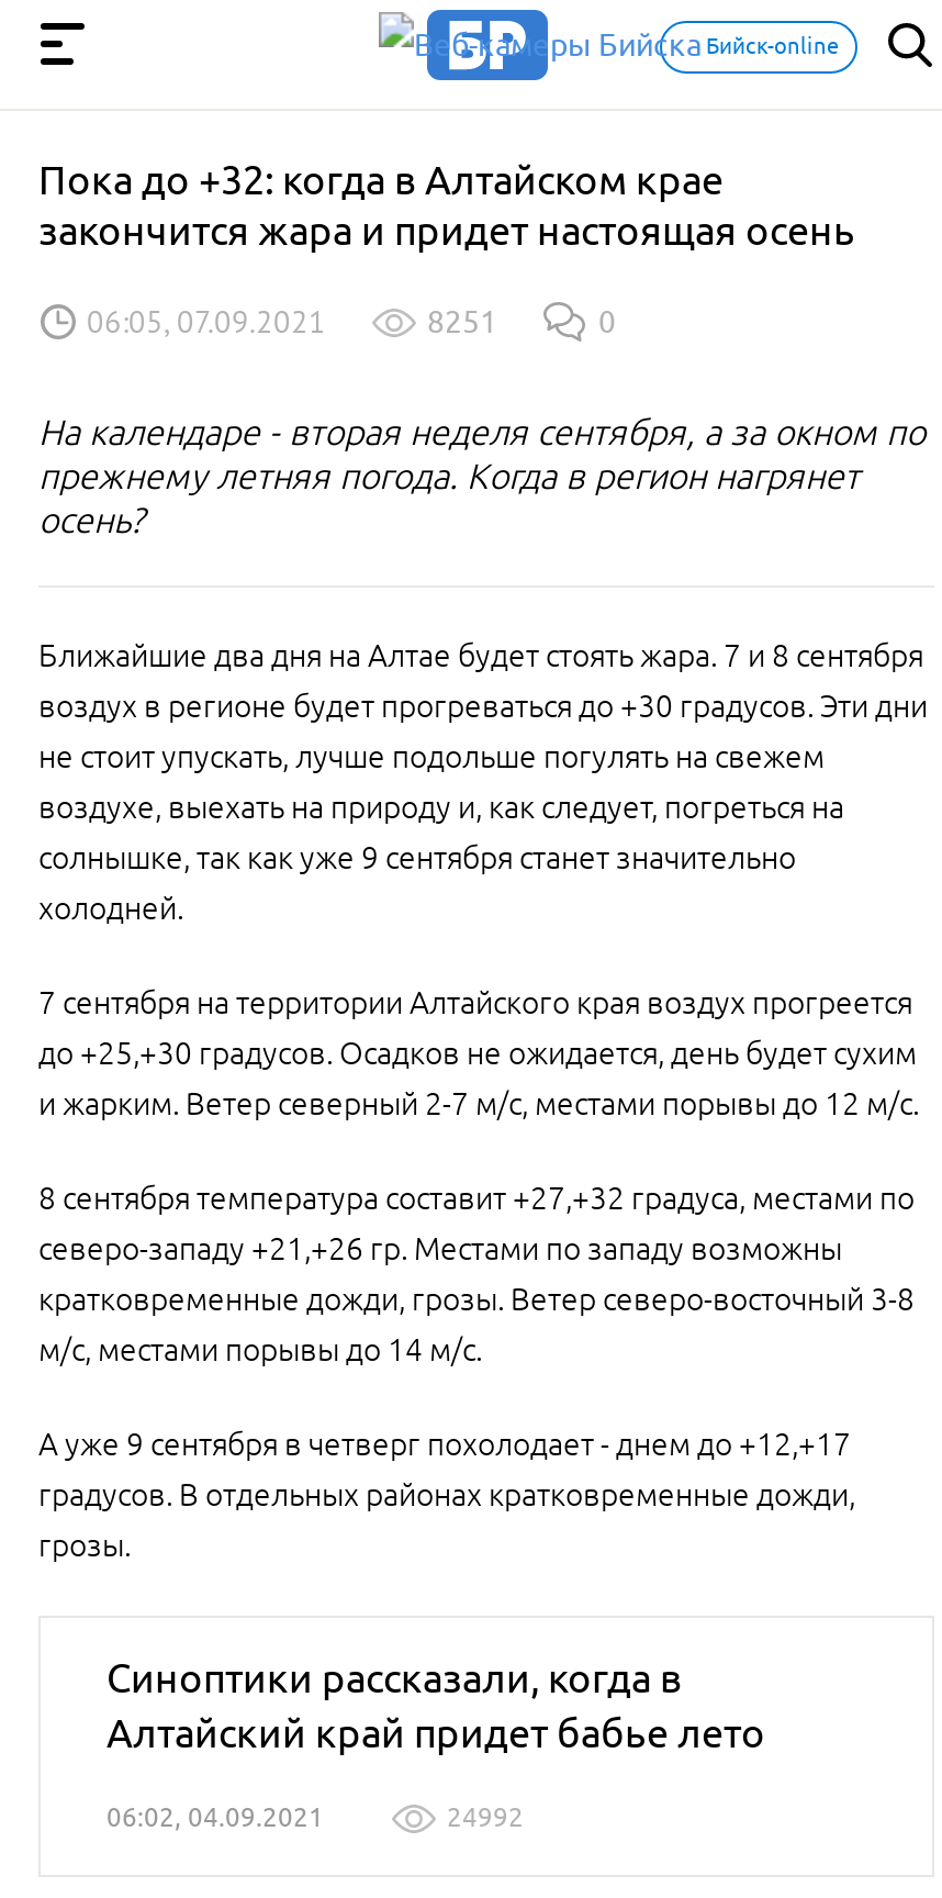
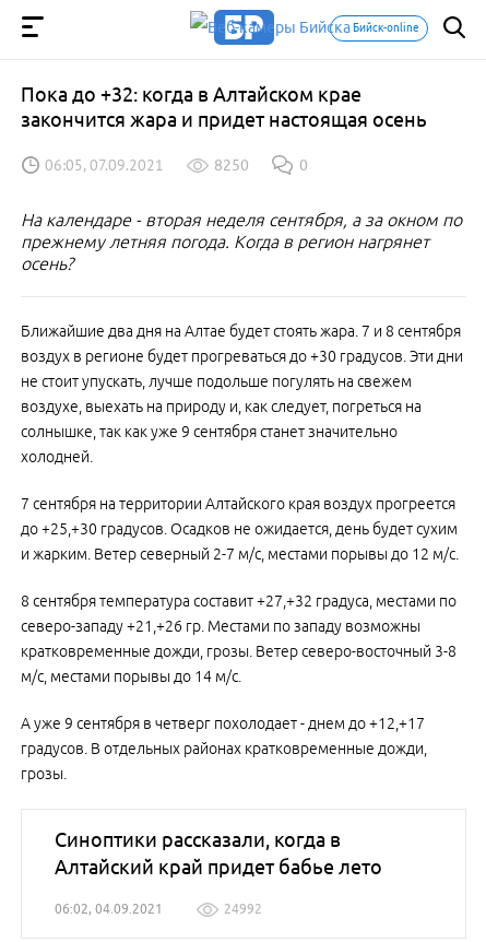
- 8251
+ 8250
